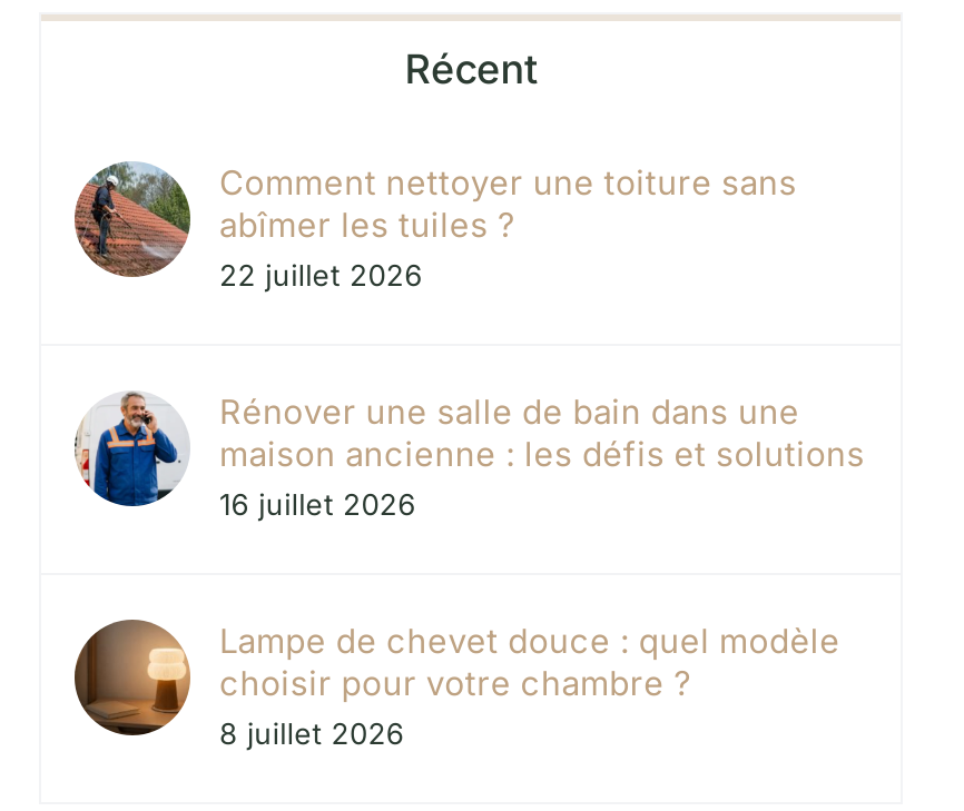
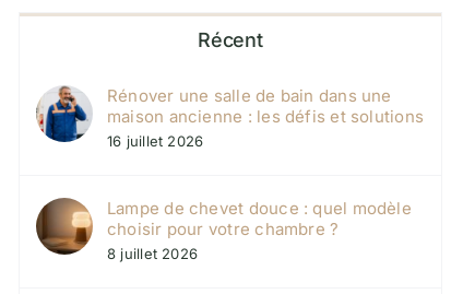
- [image]
- Comment nettoyer une toiture sans
- abîmer les tuiles ?
- 22 juillet 2026
